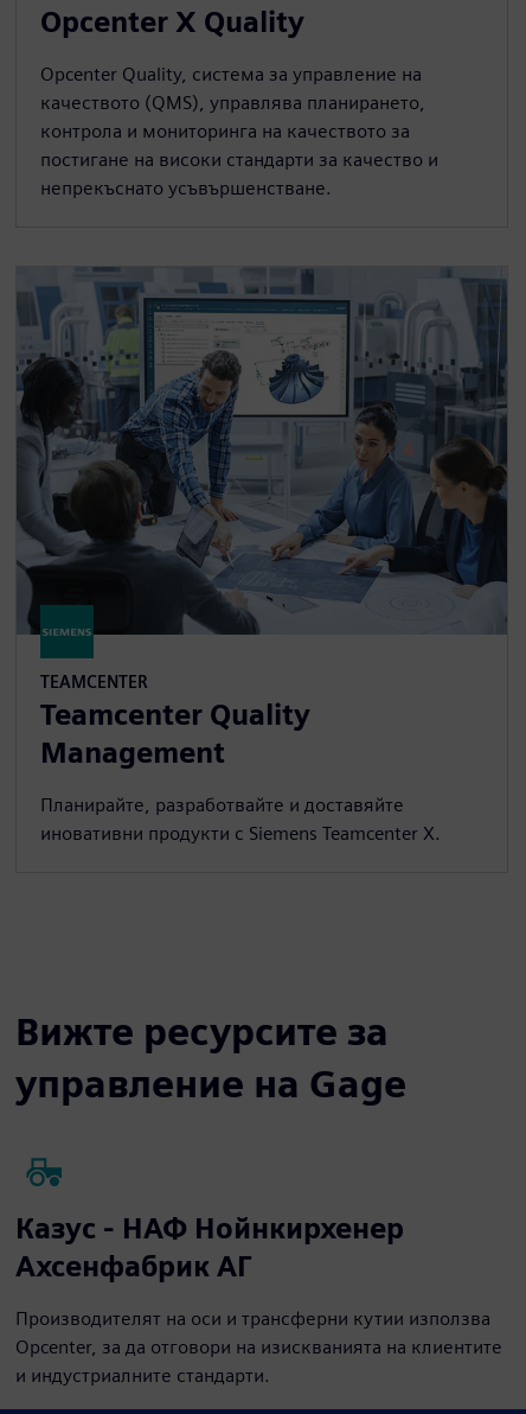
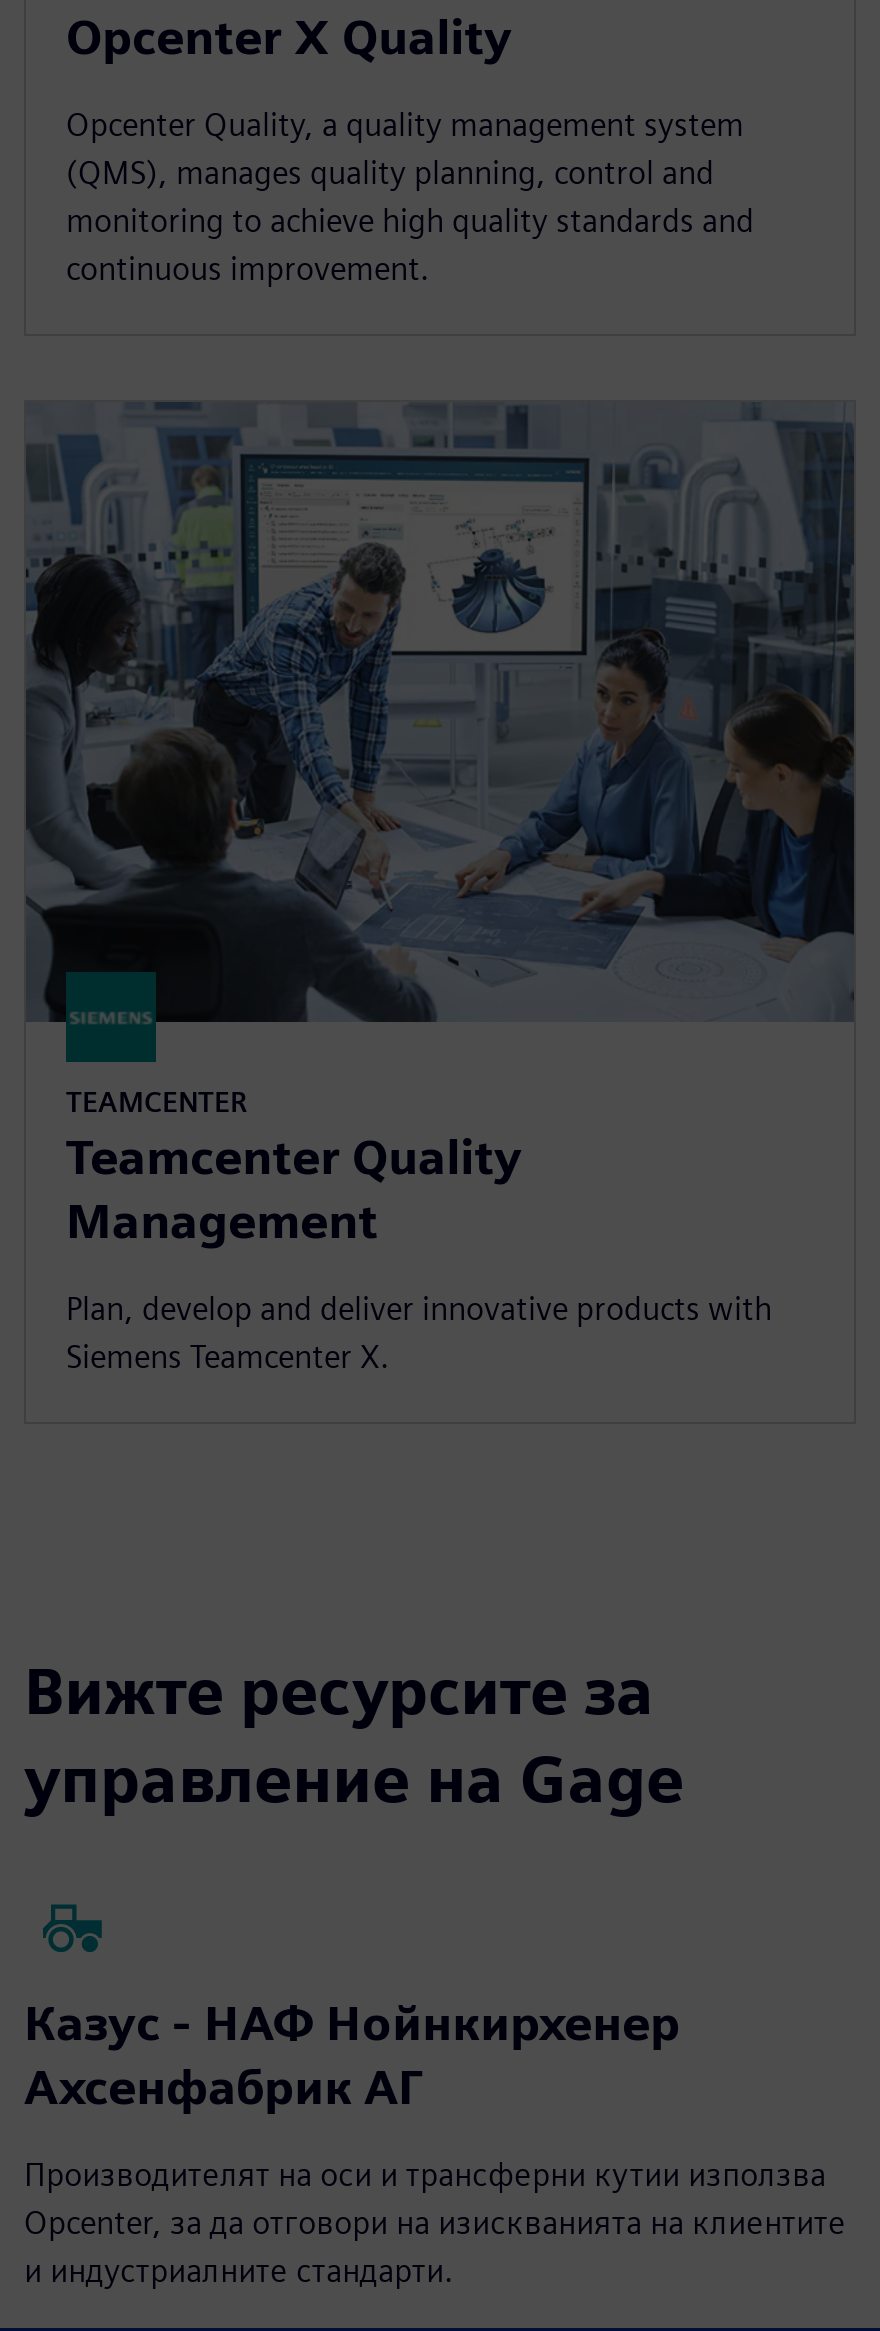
- Opcenter Quality, система за управление на
- качеството (QMS), управлява планирането,
- контрола и мониторинга на качеството за
- постигане на високи стандарти за качество и
- непрекъснато усъвършенстване.
+ Opcenter Quality, a quality management system
+ (QMS), manages quality planning, control and
+ monitoring to achieve high quality standards and
+ continuous improvement.

- Планирайте, разработвайте и доставяйте
- иновативни продукти с Siemens Teamcenter X.
+ Plan, develop and deliver innovative products with
+ Siemens Teamcenter X.
